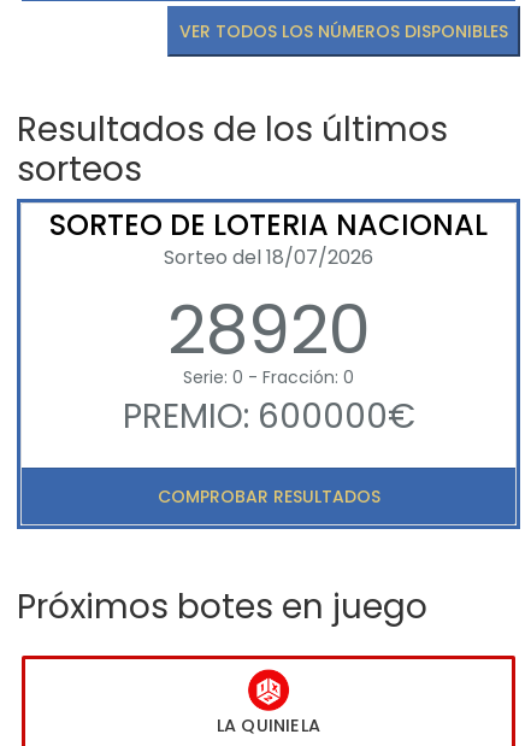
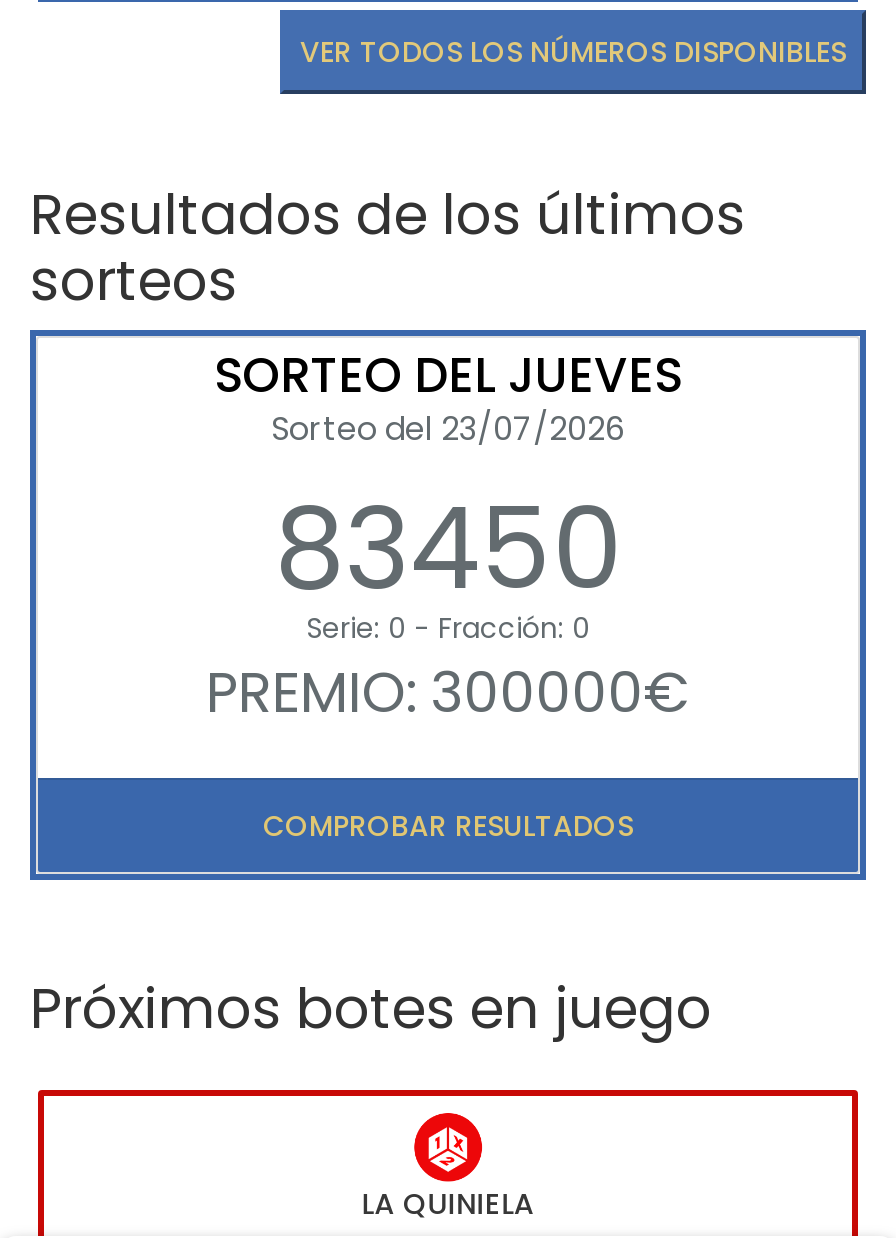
- SORTEO DE LOTERIA NACIONAL
- Sorteo del 18/07/2026
- 28920
+ SORTEO DEL JUEVES
+ Sorteo del 23/07/2026
+ 83450

- PREMIO: 600000€
+ PREMIO: 300000€
